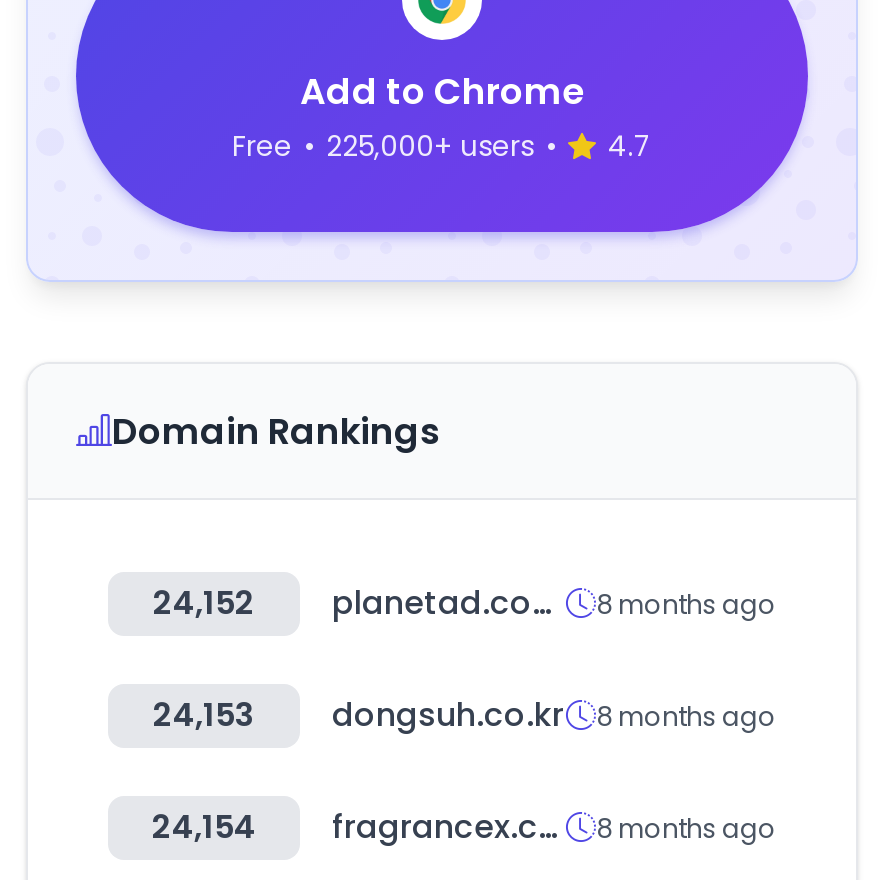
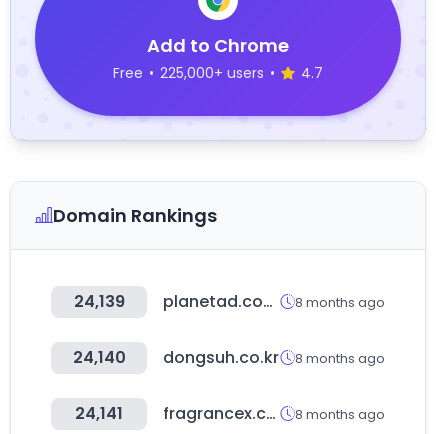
- 24,152
+ 24,139

- 24,153 dongsuh.co.kr 8 months ago
+ 24,140 dongsuh.co.kr 8 months ago

- 24,154
+ 24,141
